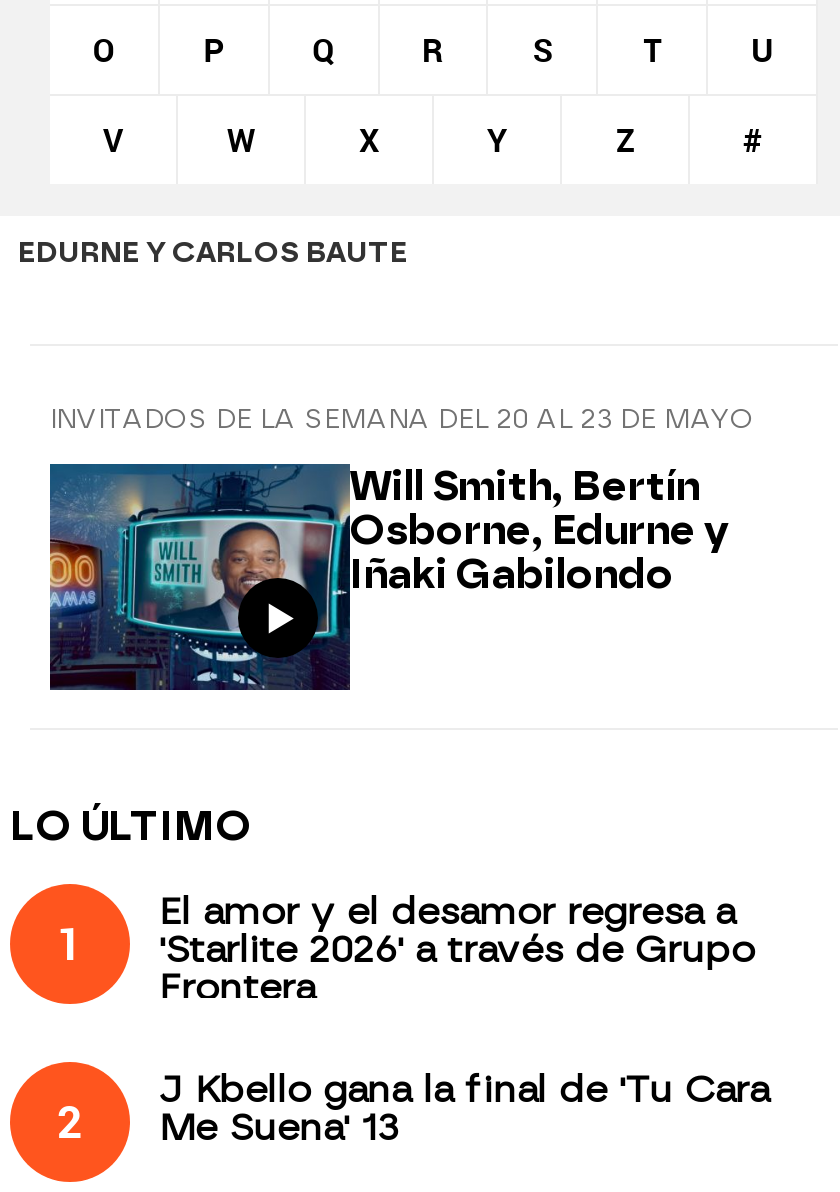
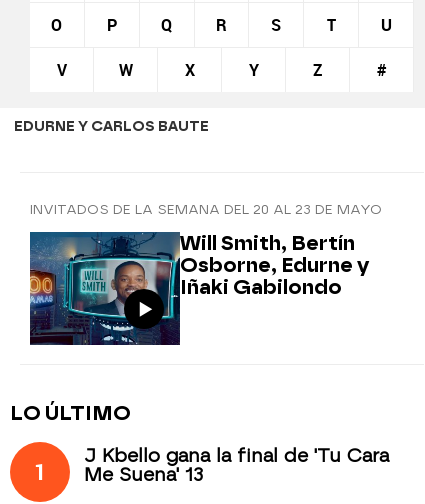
- El amor y el desamor regresa a
- 'Starlite 2026' a través de Grupo
- Frontera
- 2
